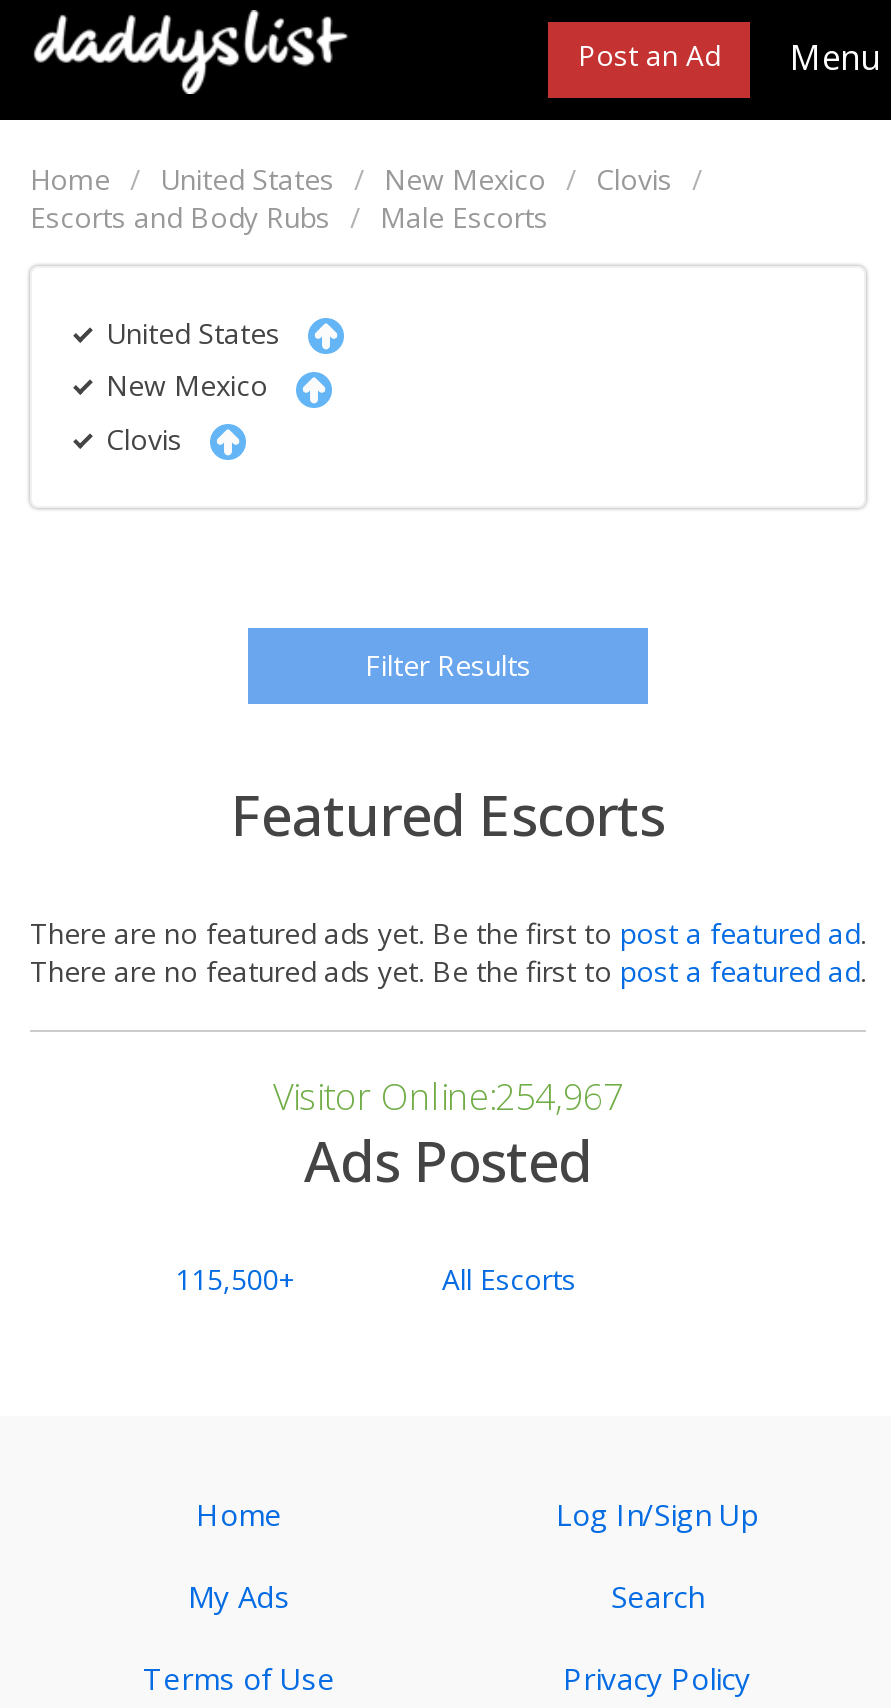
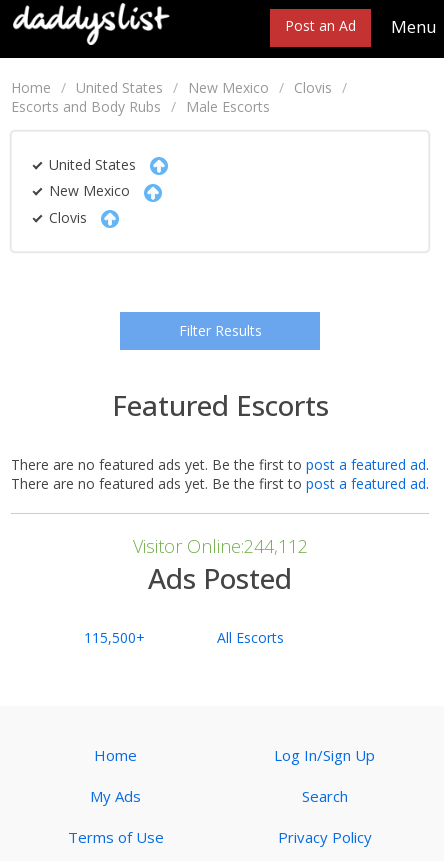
- Visitor Online:254,967
+ Visitor Online:244,112
